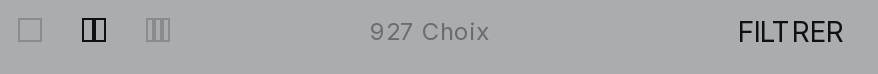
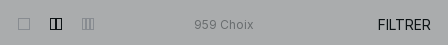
- 927 Choix
+ 959 Choix
